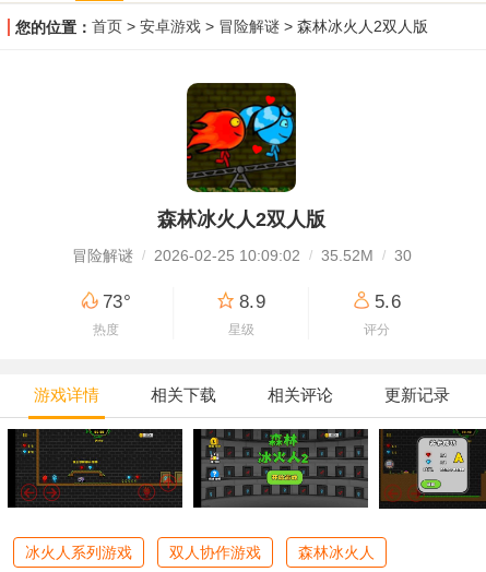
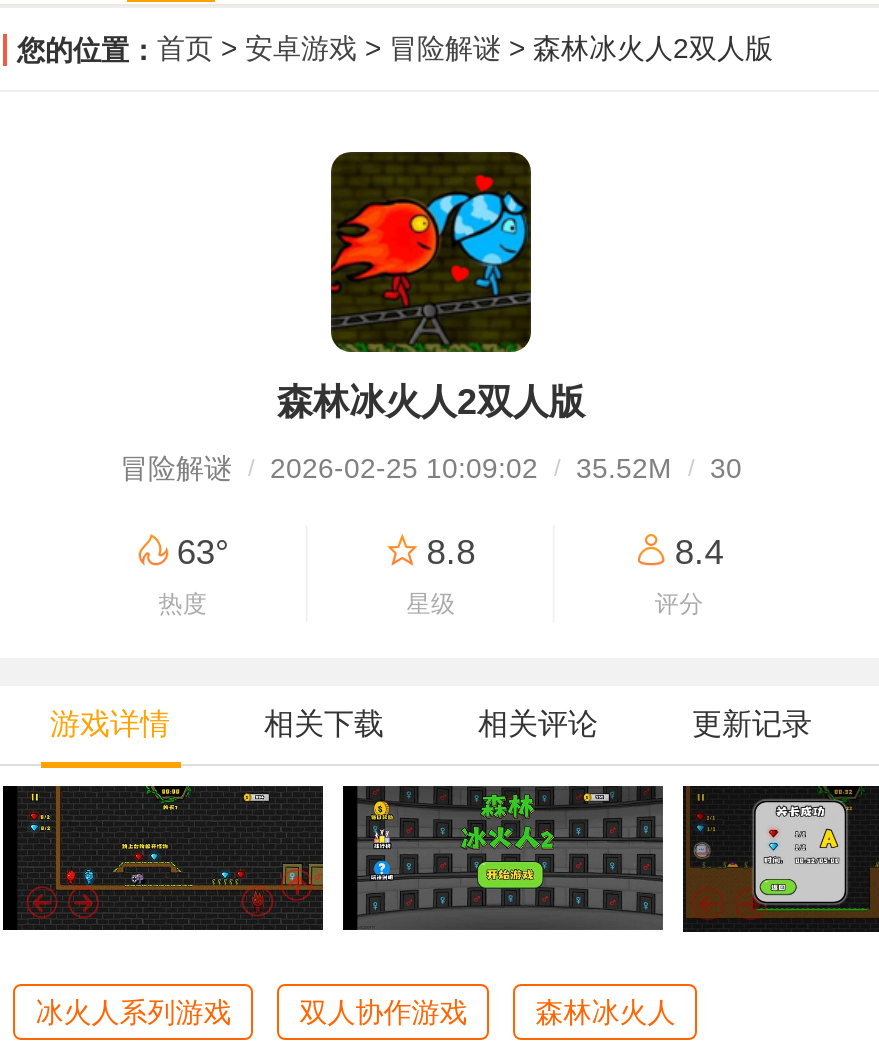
- 73°
+ 63°

- 8.9
+ 8.8

- 5.6
+ 8.4
